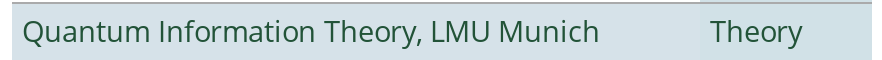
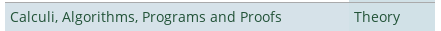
- Quantum Information Theory, LMU Munich
+ Calculi, Algorithms, Programs and Proofs
